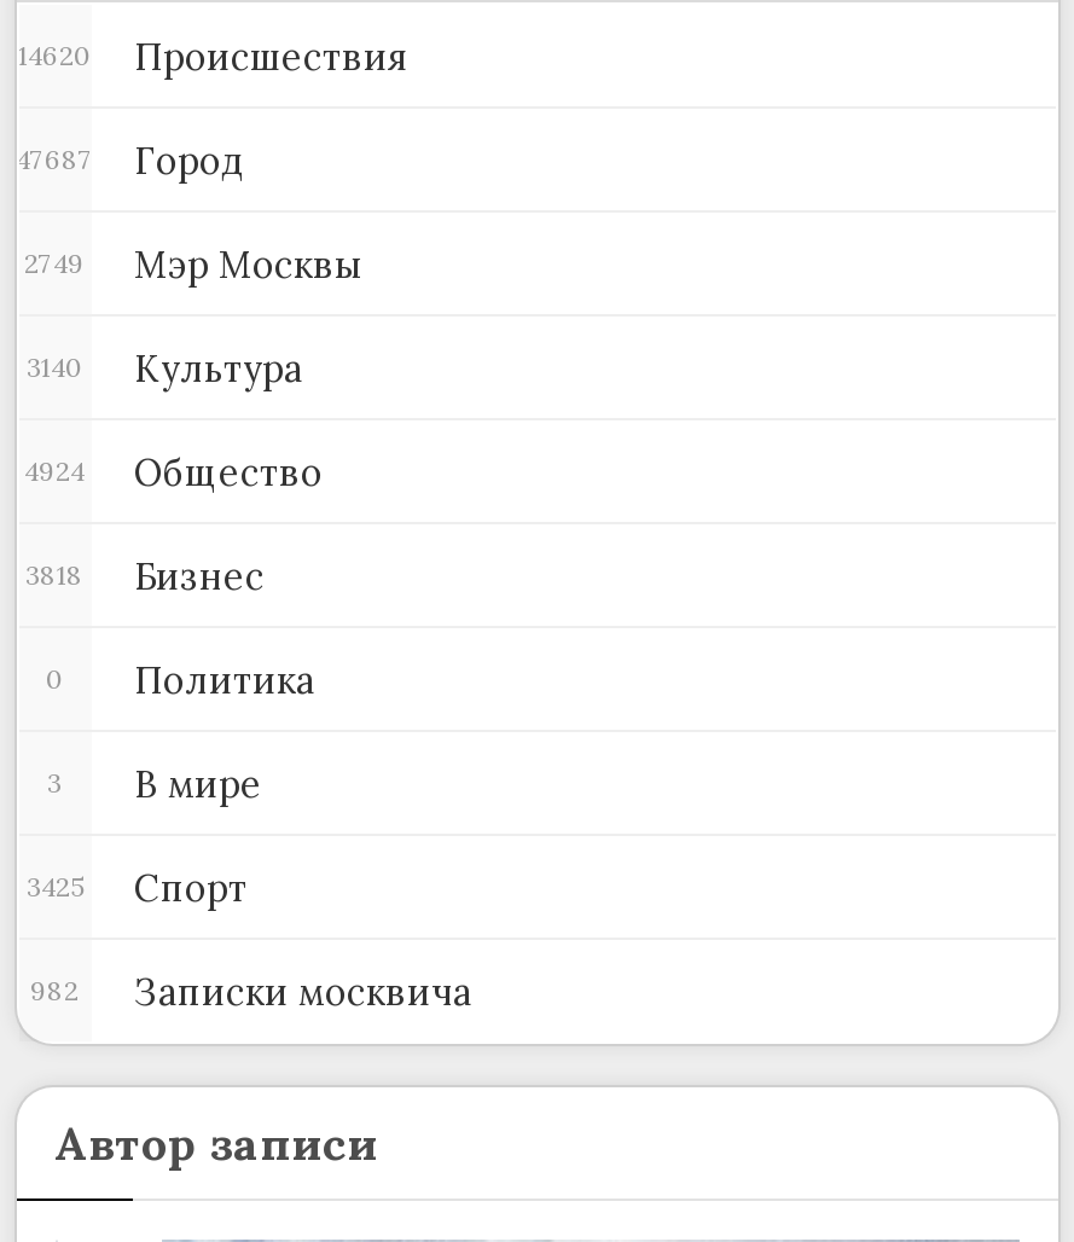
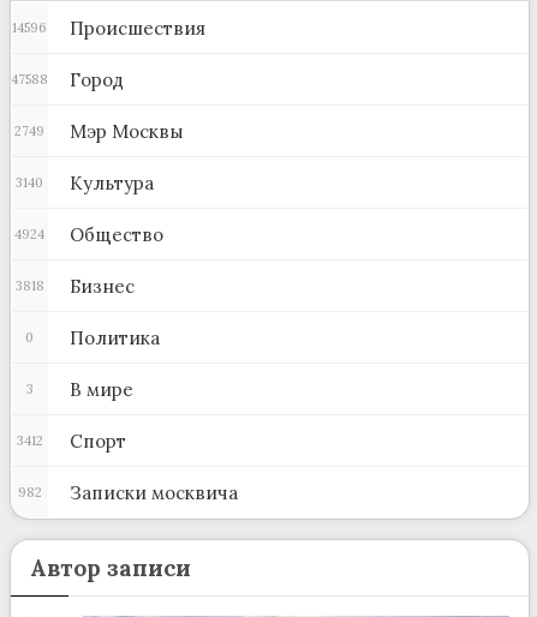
- 14620 Происшествия
+ 14596 Происшествия

- 47687 Город
+ 47588 Город

- 3425 Спорт
+ 3412 Спорт
